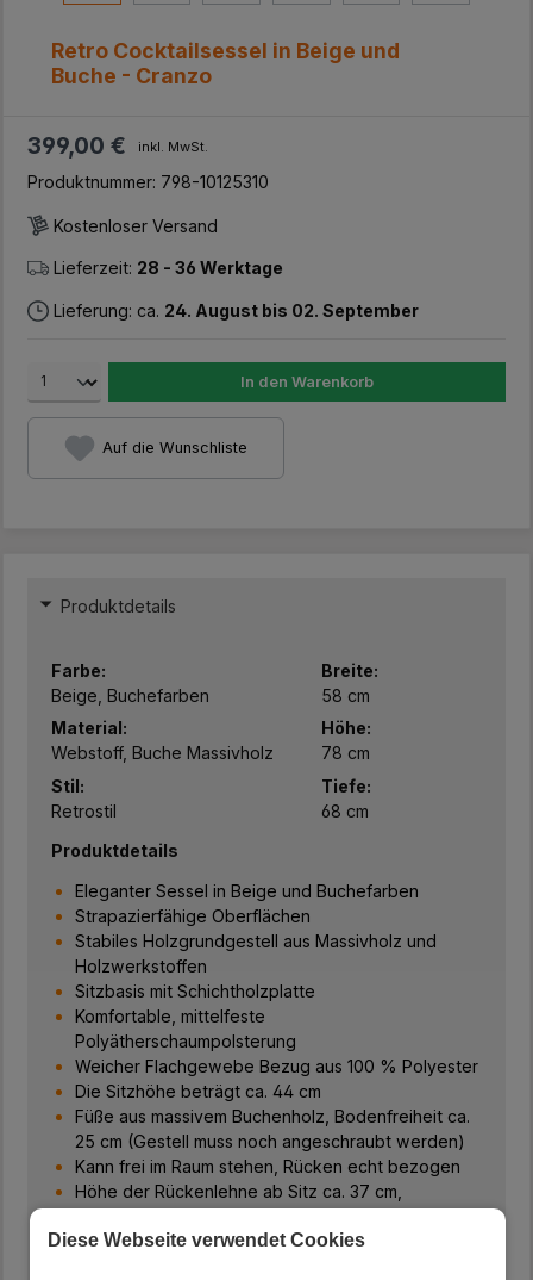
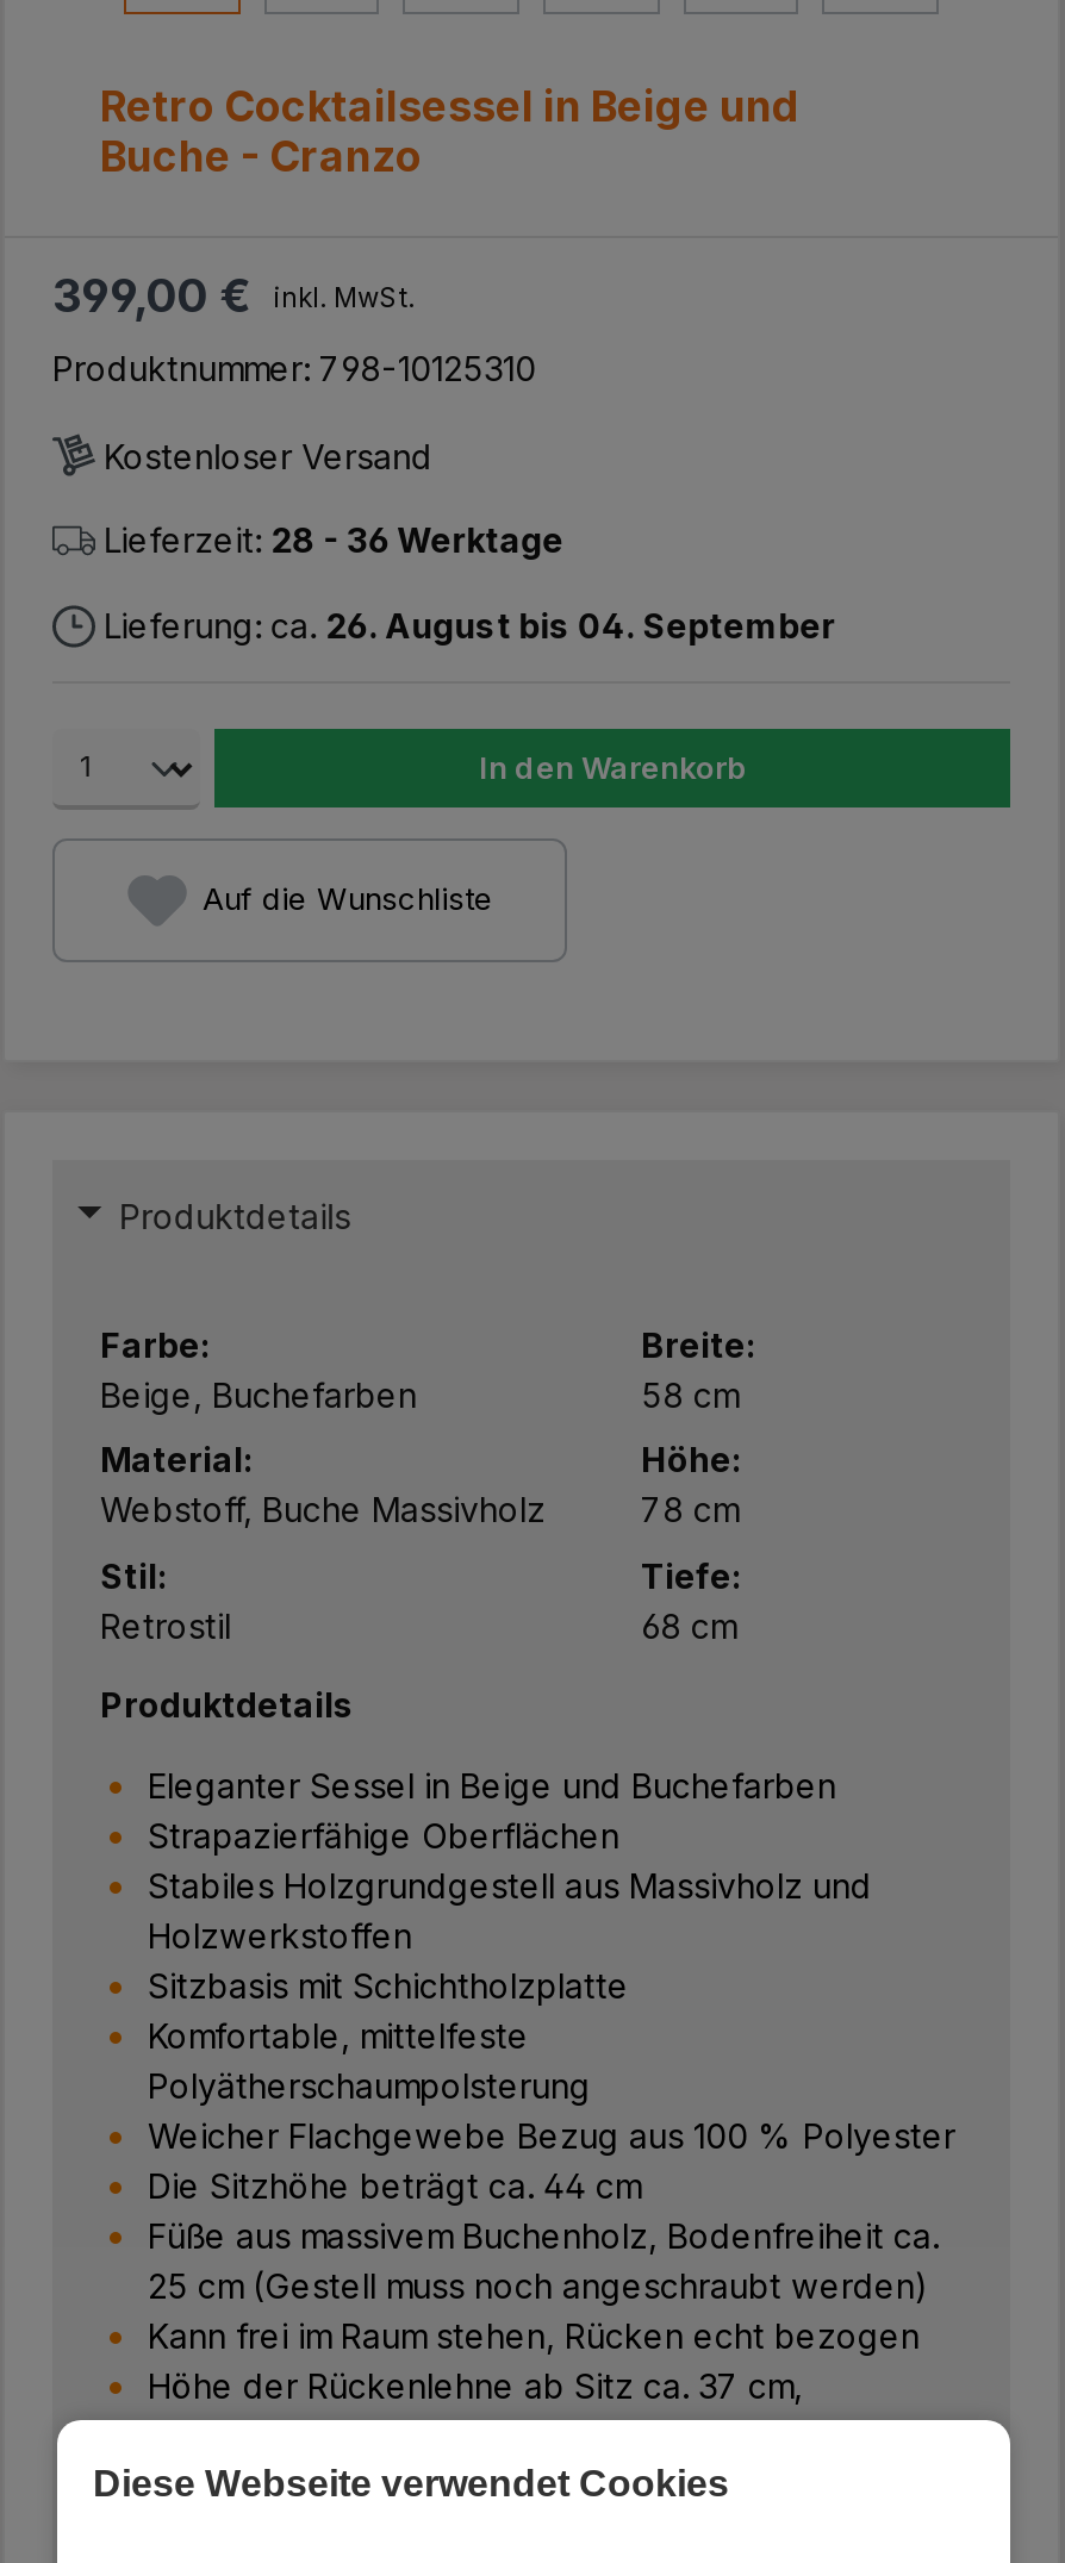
- Lieferung: ca. 24. August bis 02. September
+ Lieferung: ca. 26. August bis 04. September
